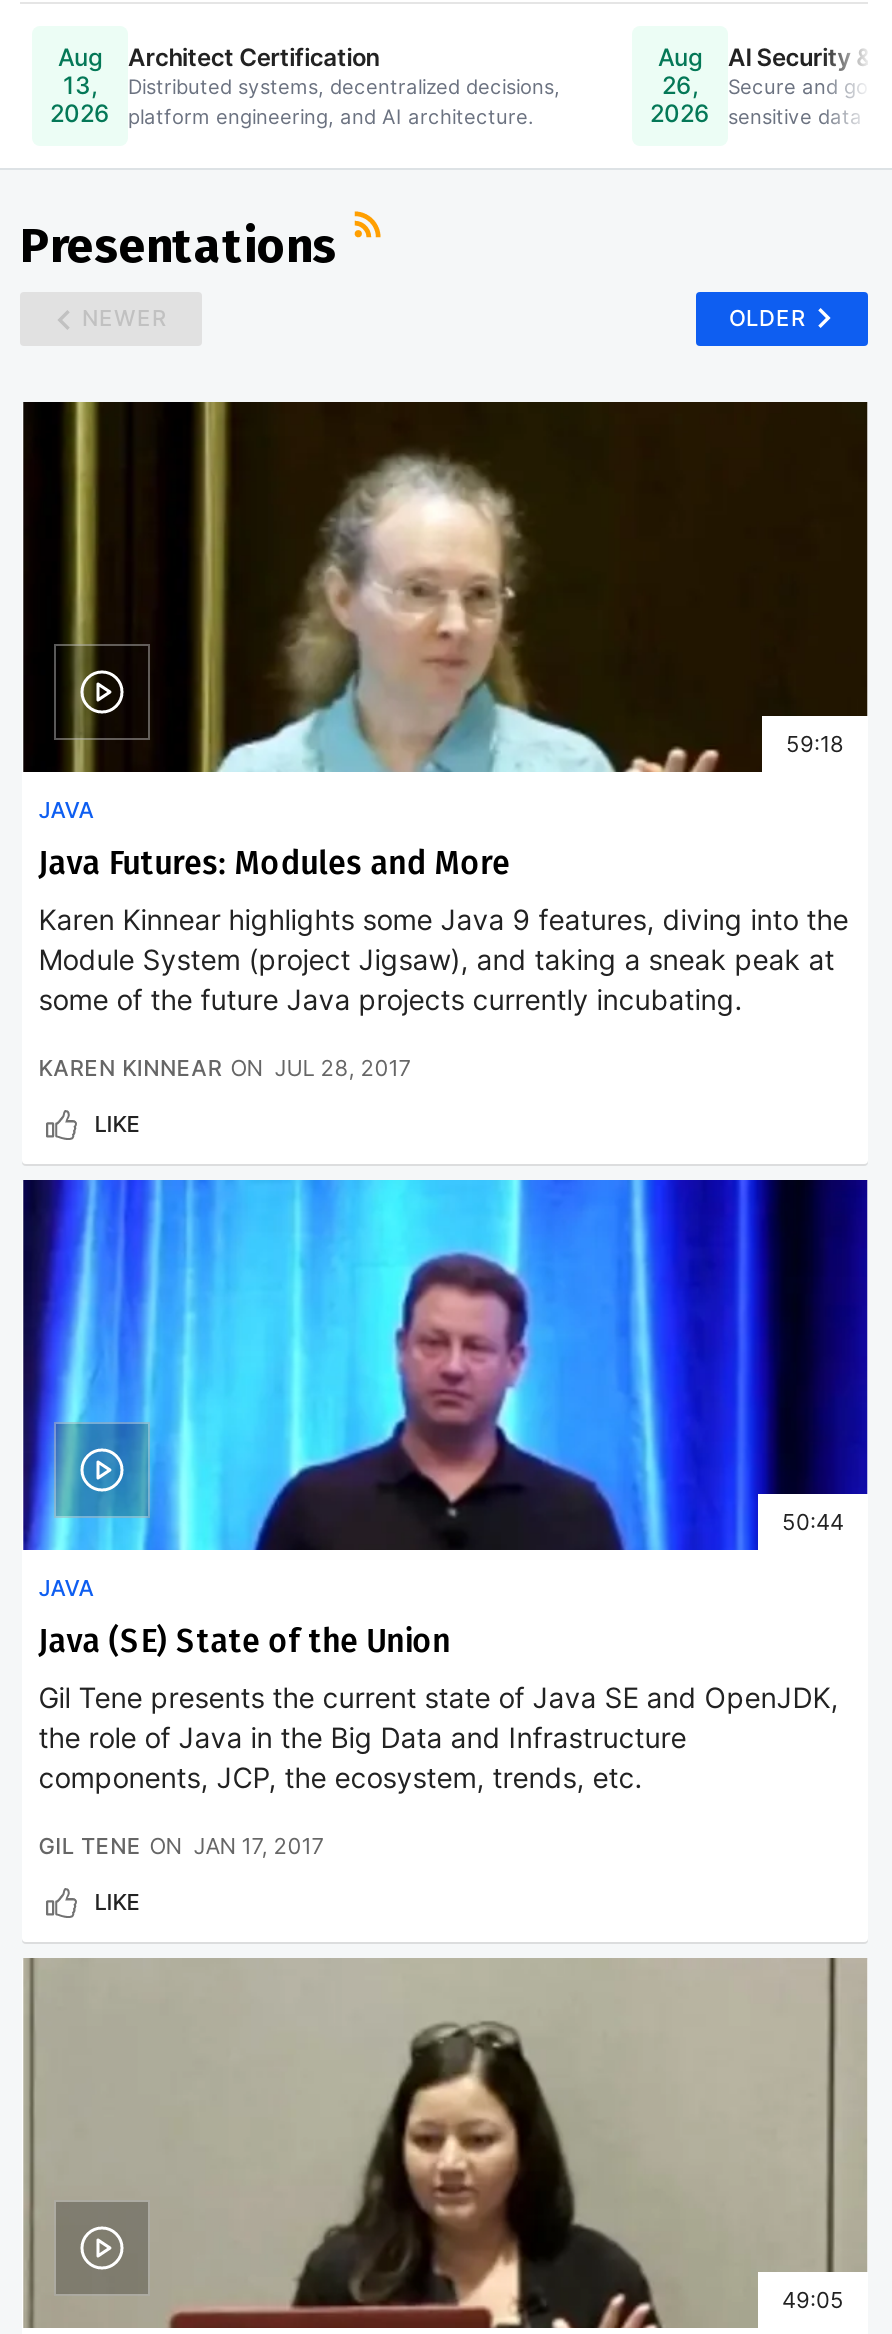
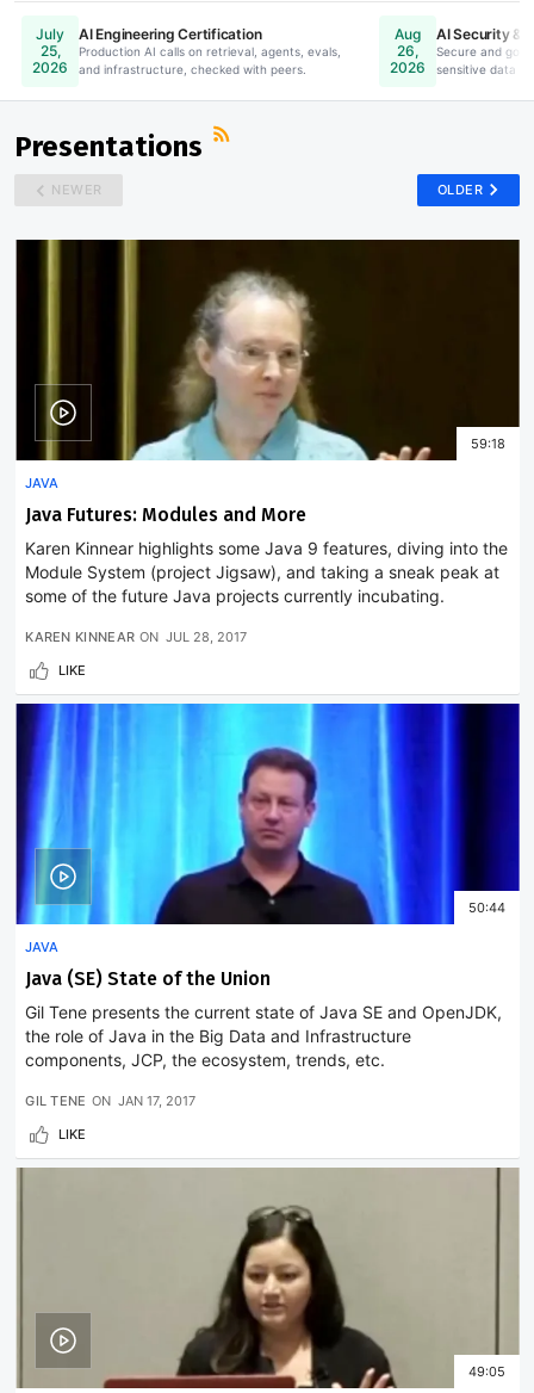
- Aug
- 13,
+ July
+ 25,

- Architect Certification
- Distributed systems, decentralized decisions,
- platform engineering, and AI architecture.
+ AI Engineering Certification
+ Production AI calls on retrieval, agents, evals,
+ and infrastructure, checked with peers.
